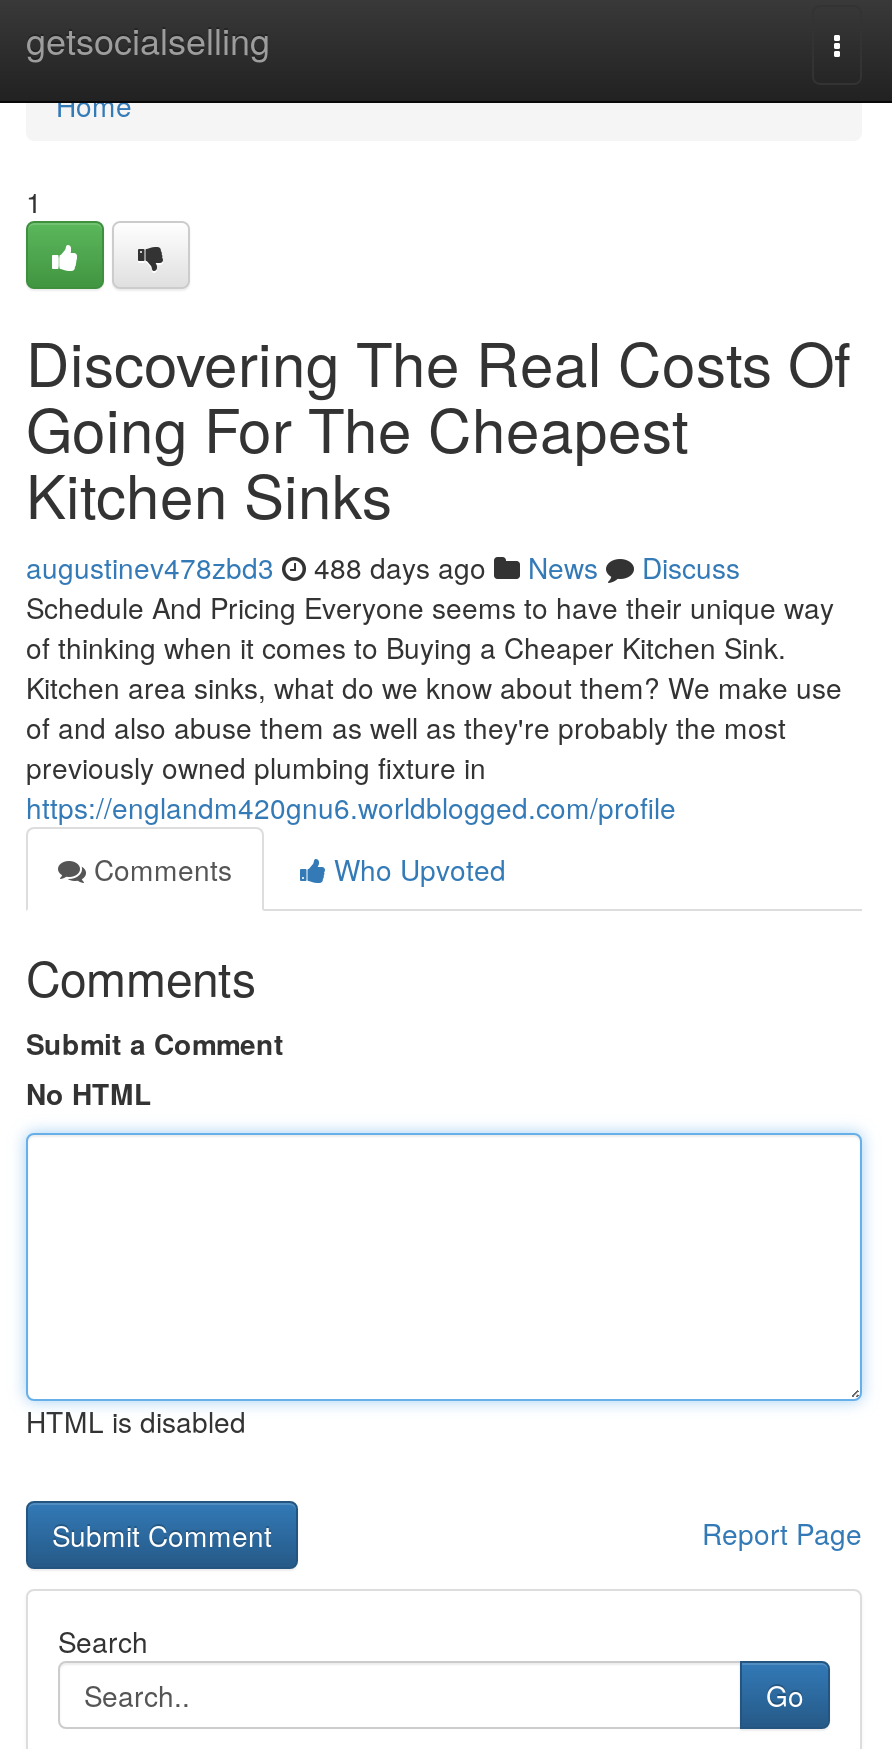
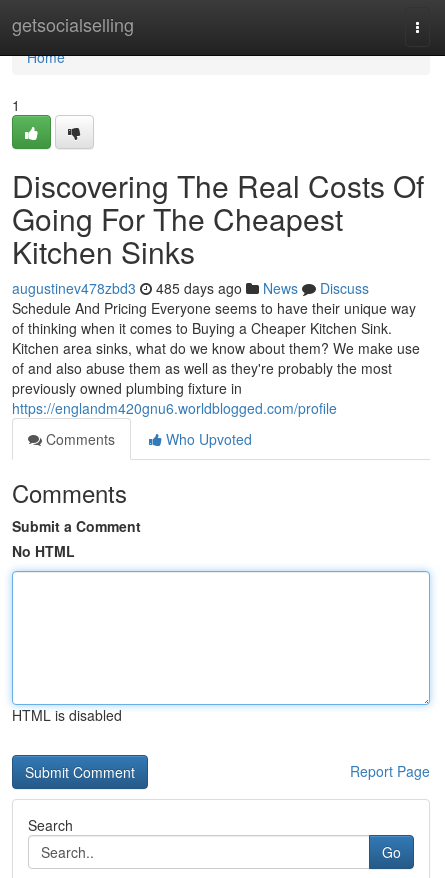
- augustinev478zbd3 488 days ago News Discuss
+ augustinev478zbd3 485 days ago News Discuss
